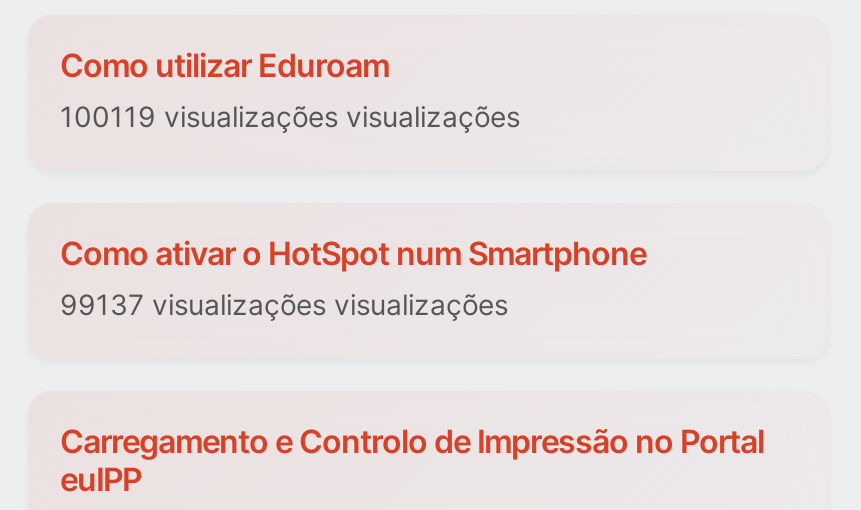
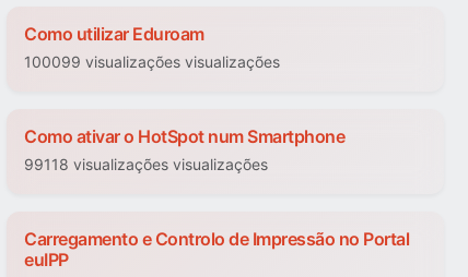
- 100119 visualizações visualizações
+ 100099 visualizações visualizações

- 99137 visualizações visualizações
+ 99118 visualizações visualizações
